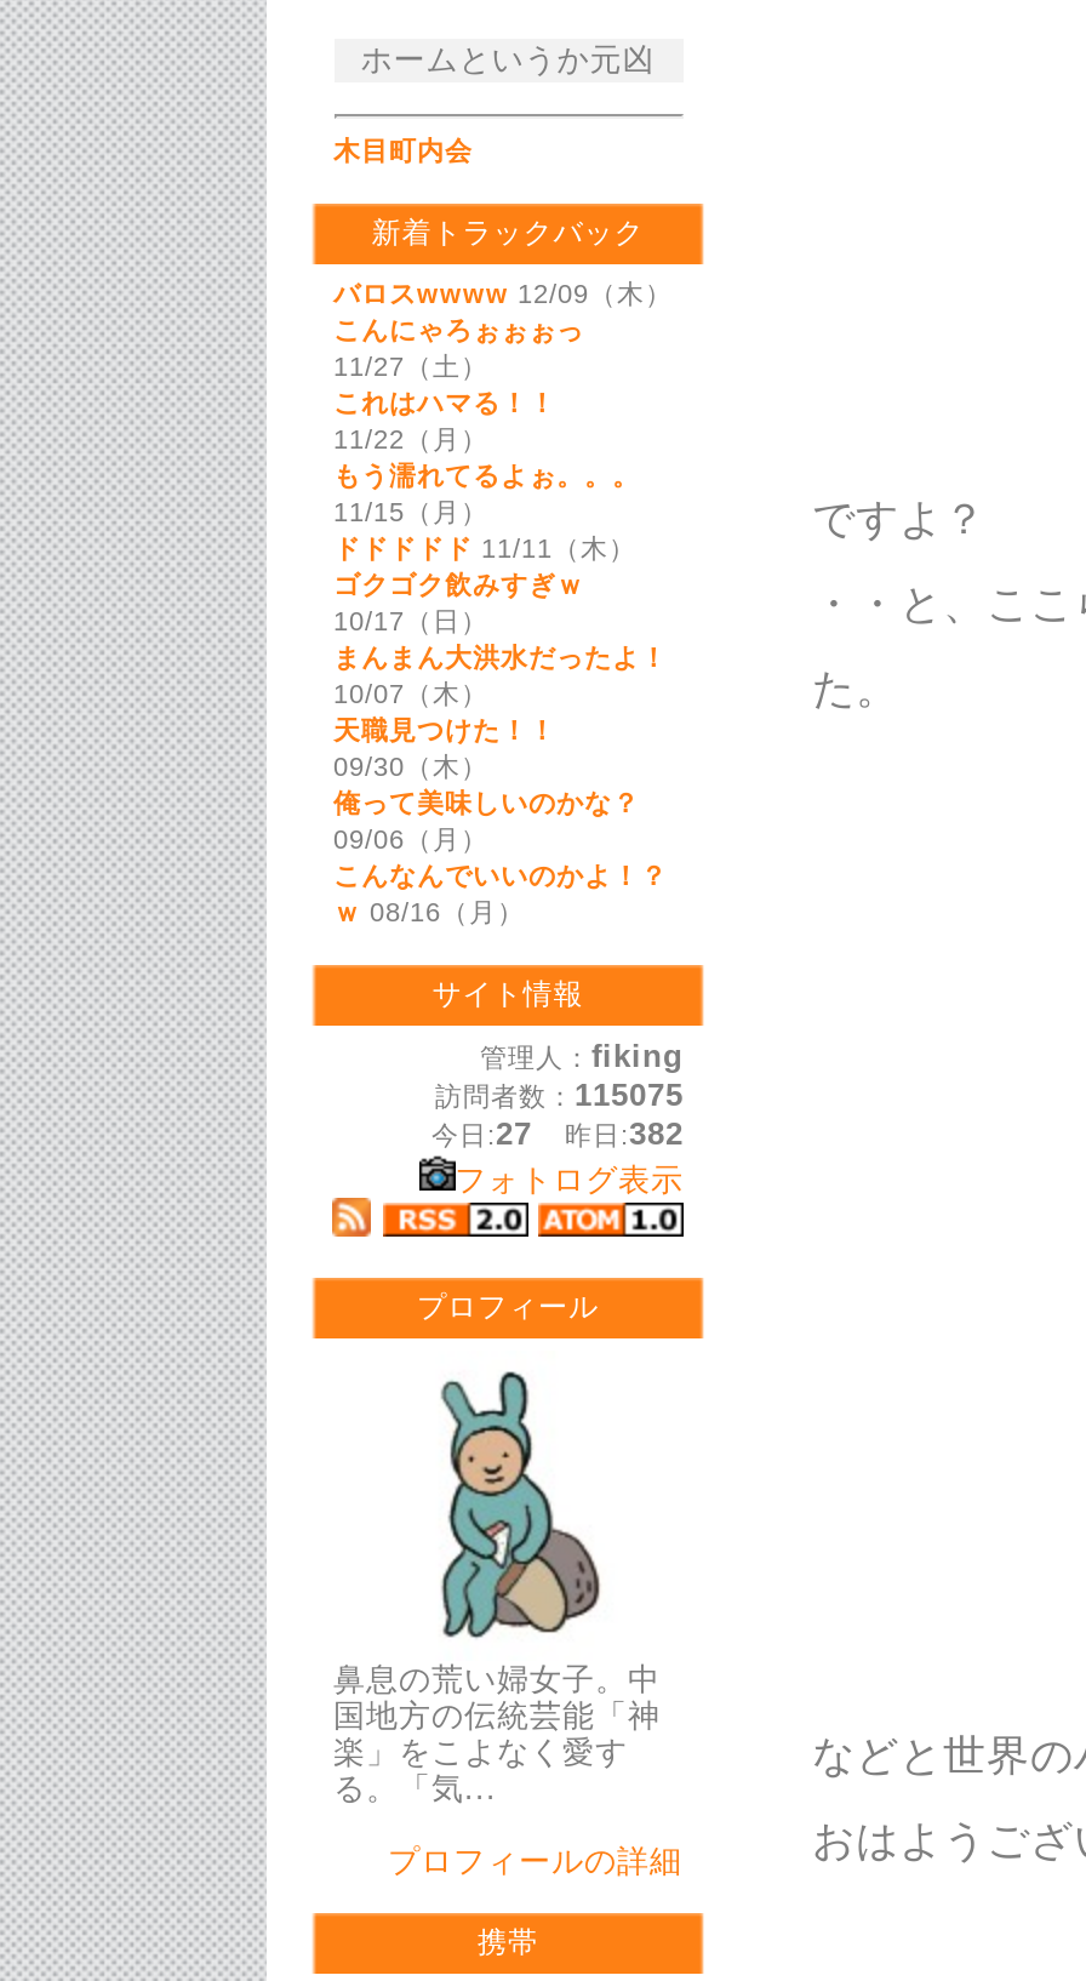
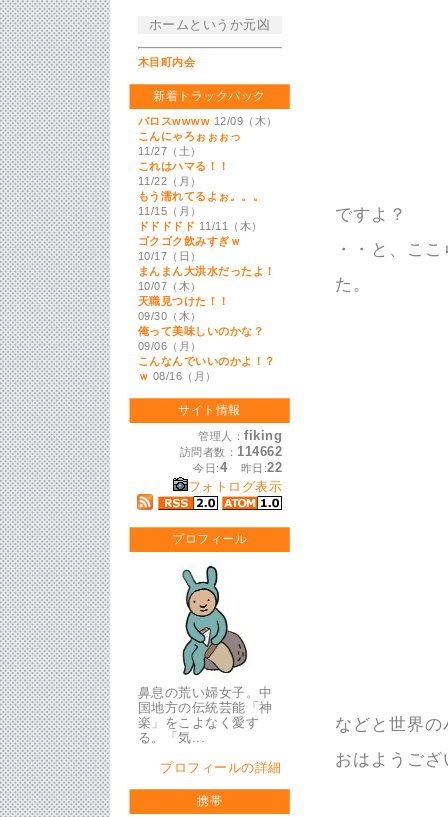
- 訪問者数：115075
+ 訪問者数：114662

- 今日: 27
+ 今日: 4

- 昨日: 382
+ 昨日: 22
